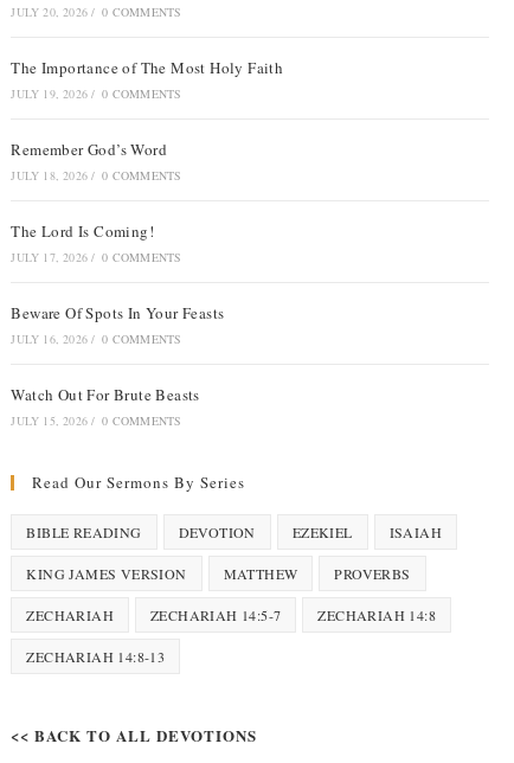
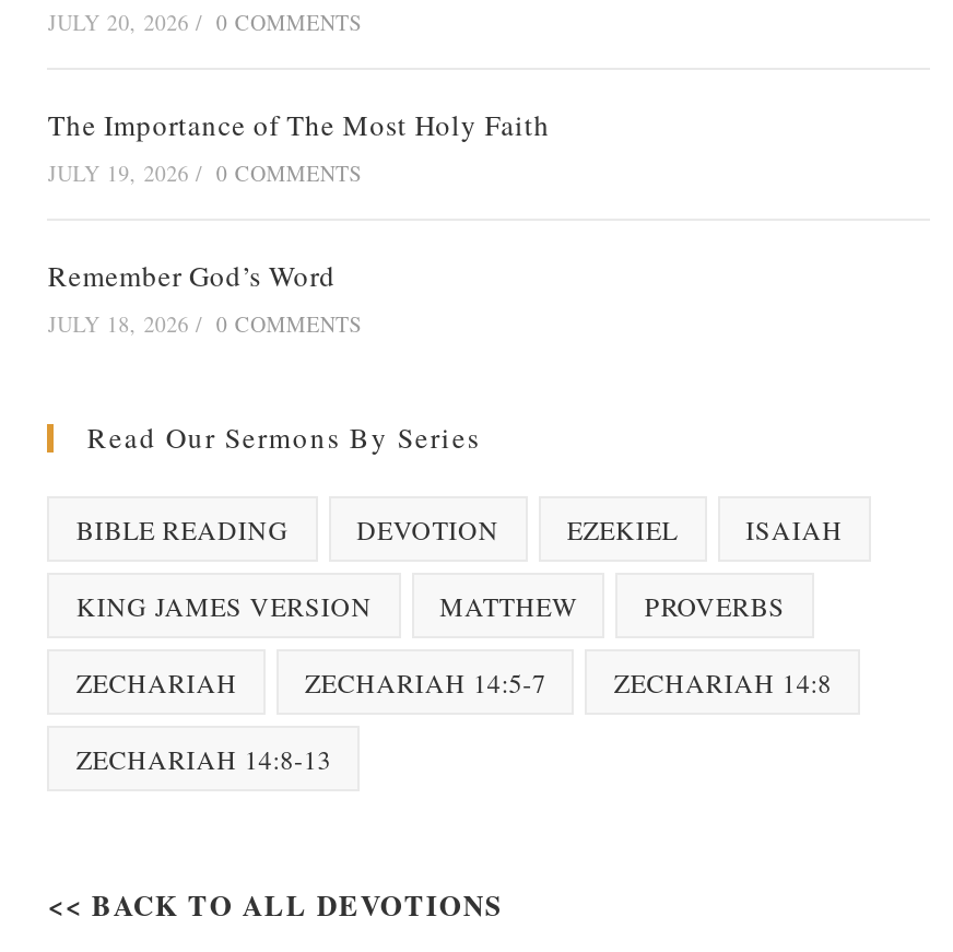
- The Lord Is Coming!
- JULY 17, 2026 / 0 COMMENTS
- Beware Of Spots In Your Feasts
- JULY 16, 2026 / 0 COMMENTS
- Watch Out For Brute Beasts
- JULY 15, 2026 / 0 COMMENTS
